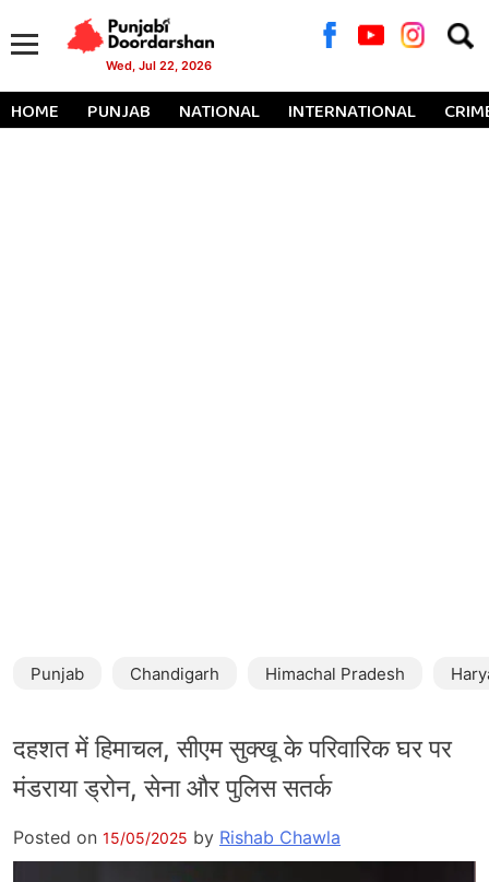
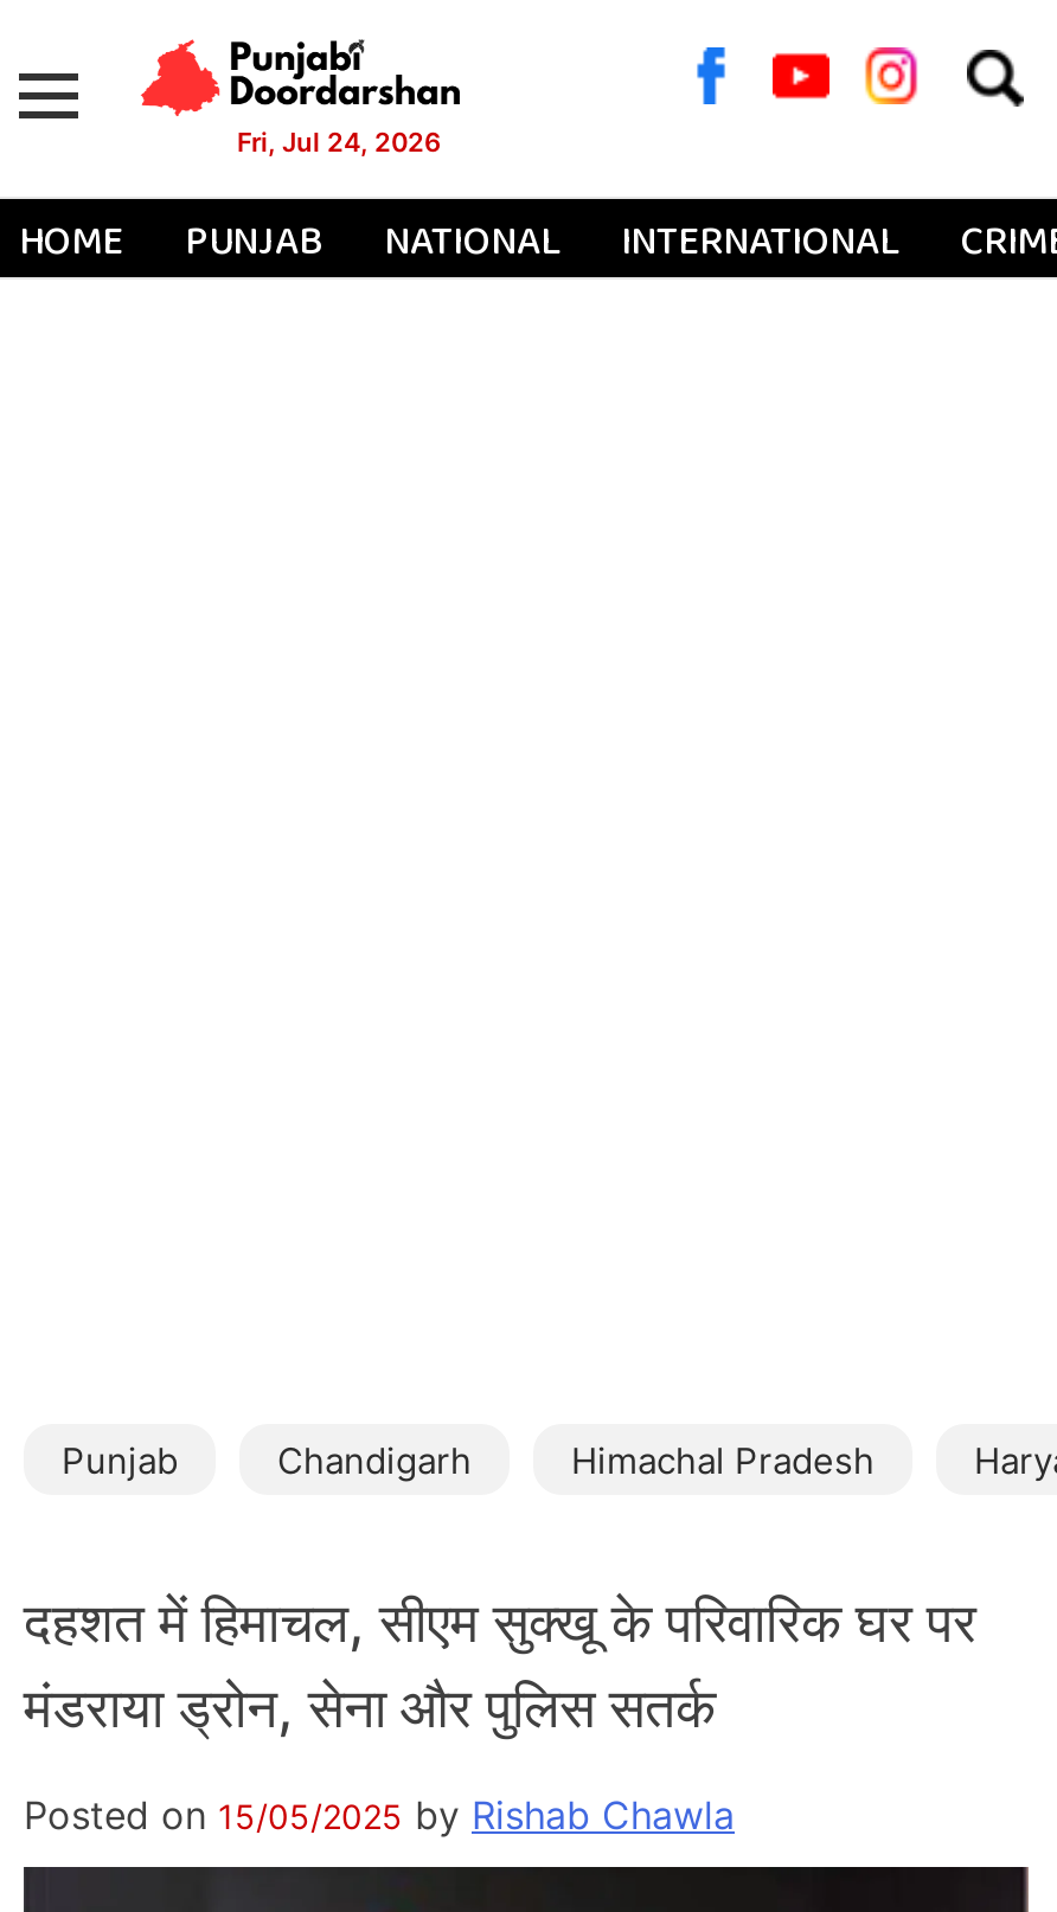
- Wed, Jul 22, 2026
+ Fri, Jul 24, 2026
